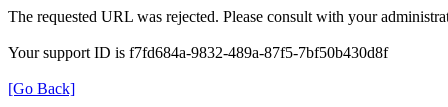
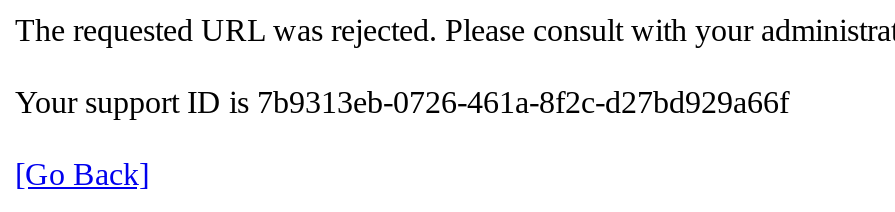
- Your support ID is f7fd684a-9832-489a-87f5-7bf50b430d8f
+ Your support ID is 7b9313eb-0726-461a-8f2c-d27bd929a66f
